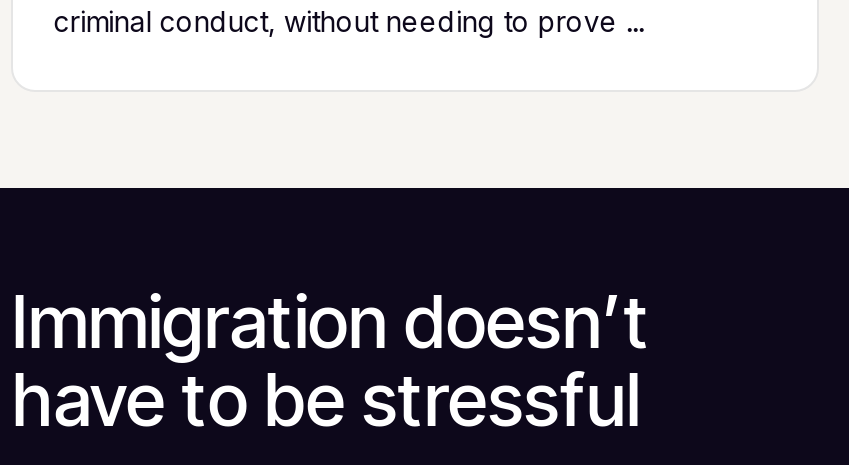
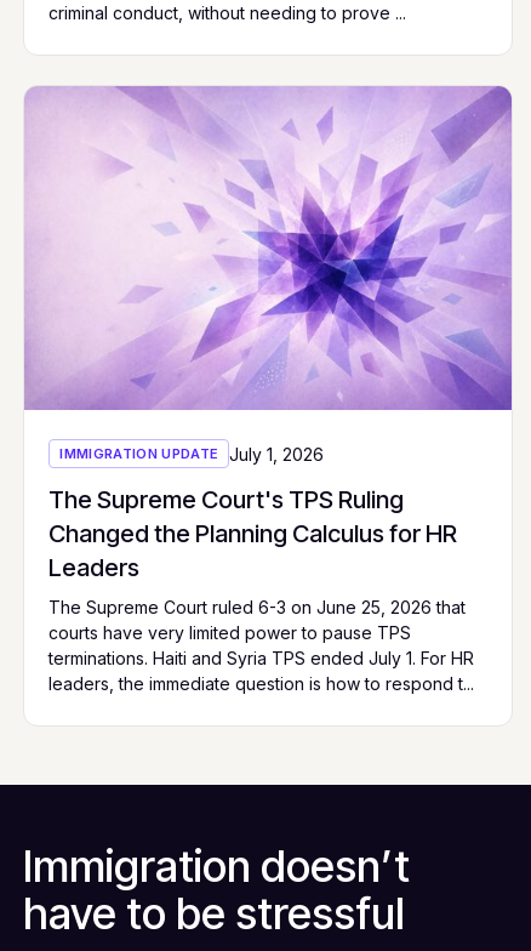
+ [image]
+ IMMIGRATION UPDATE
+ July 1, 2026
+ The Supreme Court's TPS Ruling
+ Changed the Planning Calculus for HR
+ Leaders
+ The Supreme Court ruled 6-3 on June 25, 2026 that
+ courts have very limited power to pause TPS
+ terminations. Haiti and Syria TPS ended July 1. For HR
+ leaders, the immediate question is how to respond t...
